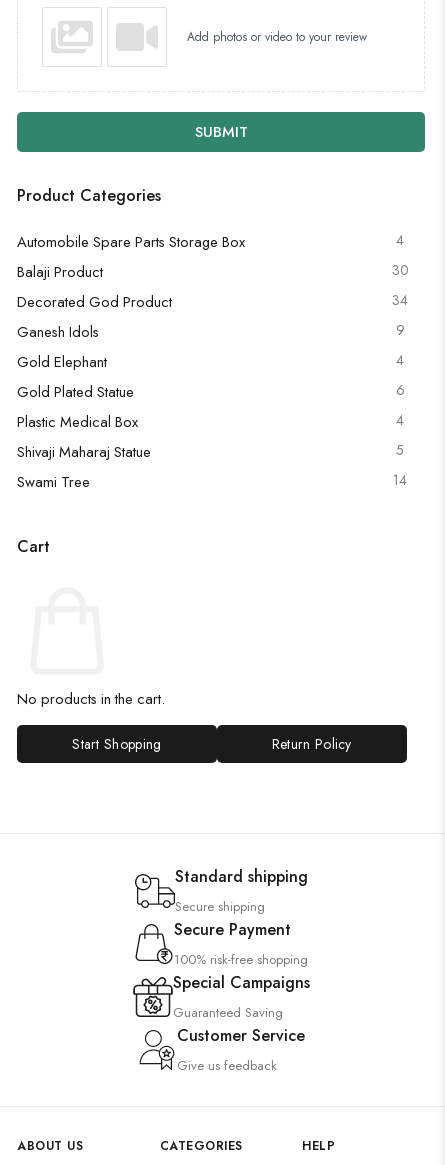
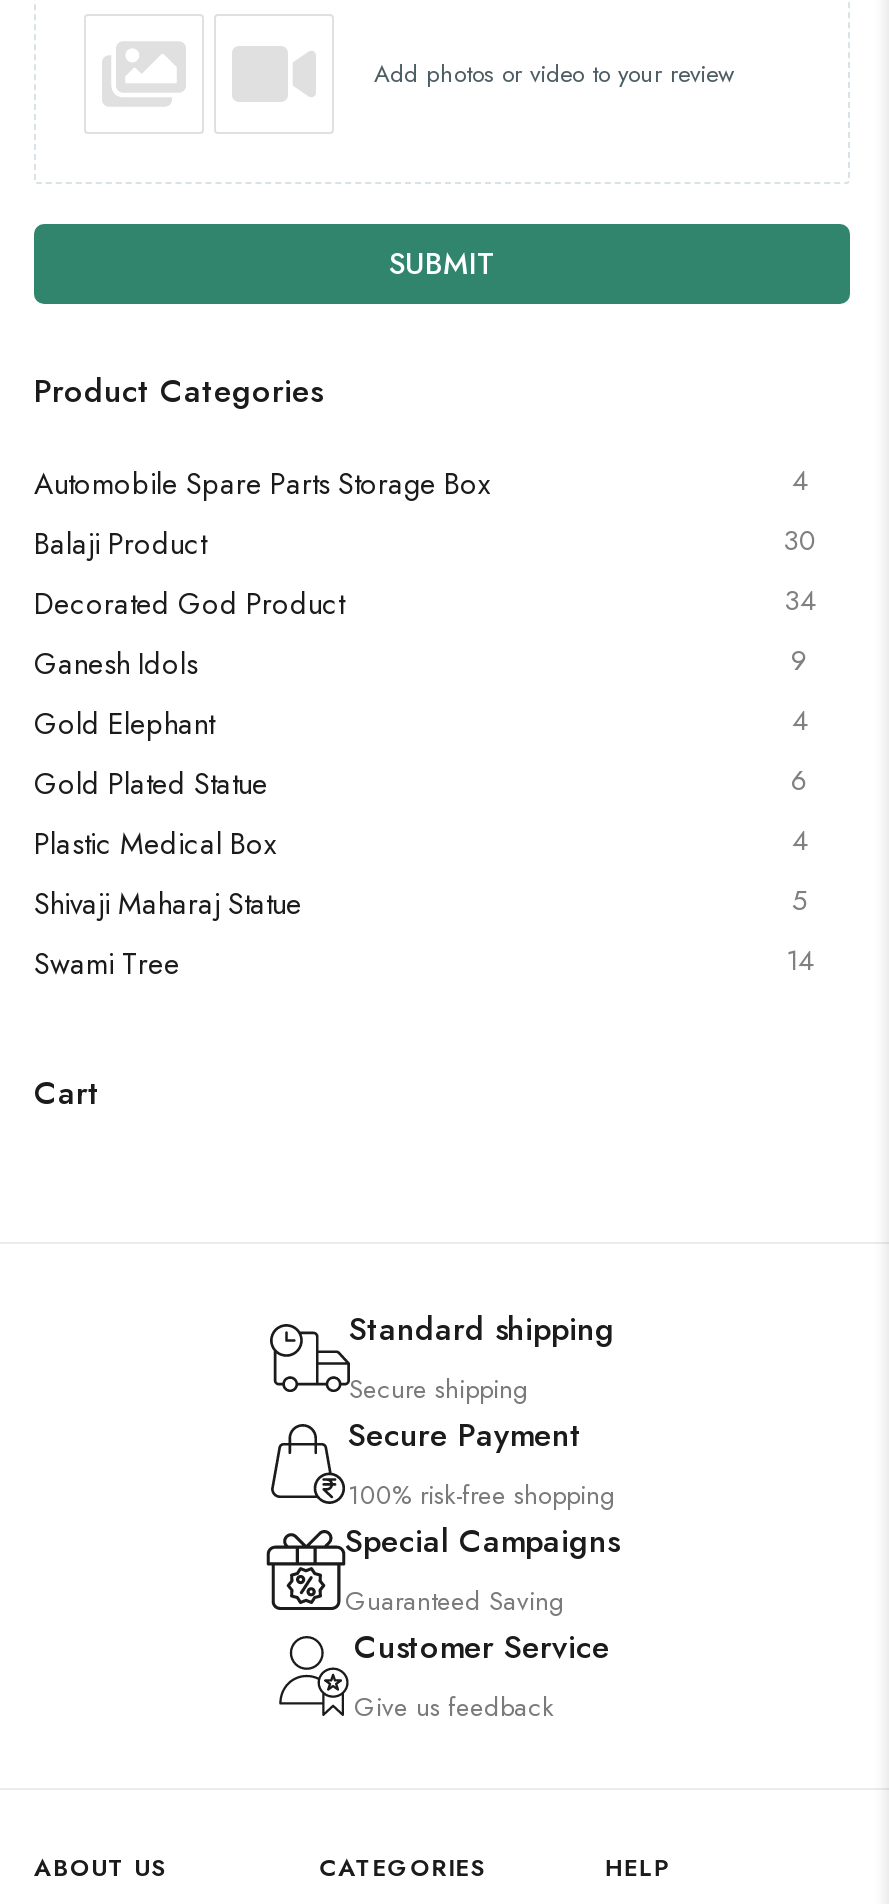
- No products in the cart.
- Start Shopping
- Return Policy
